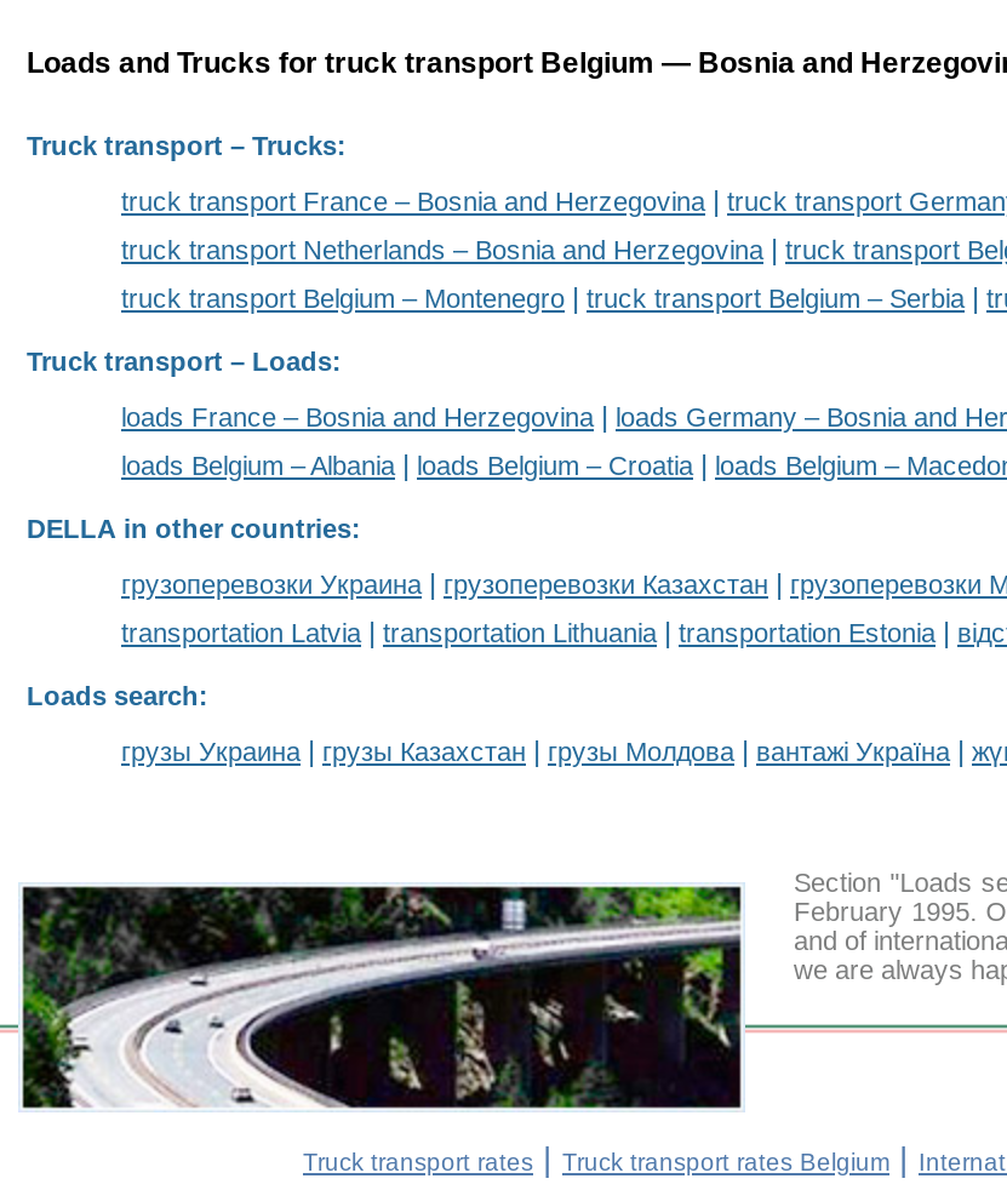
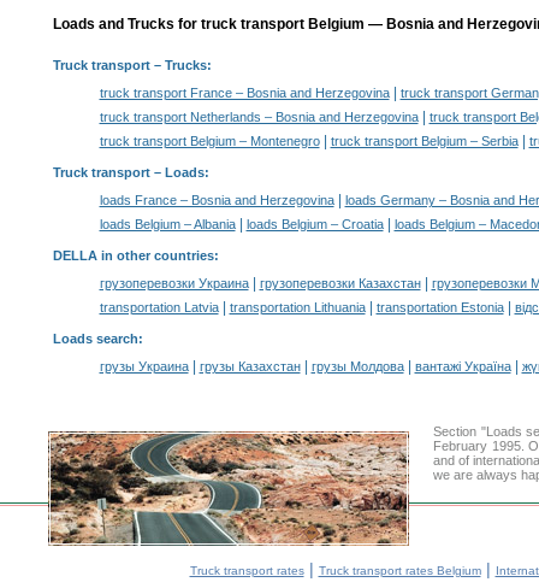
- [image]
+ [image]
